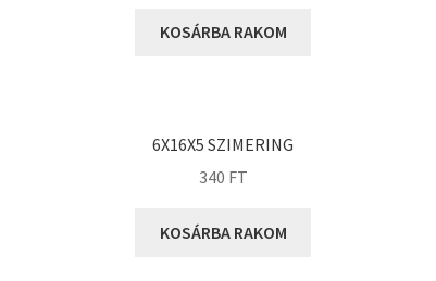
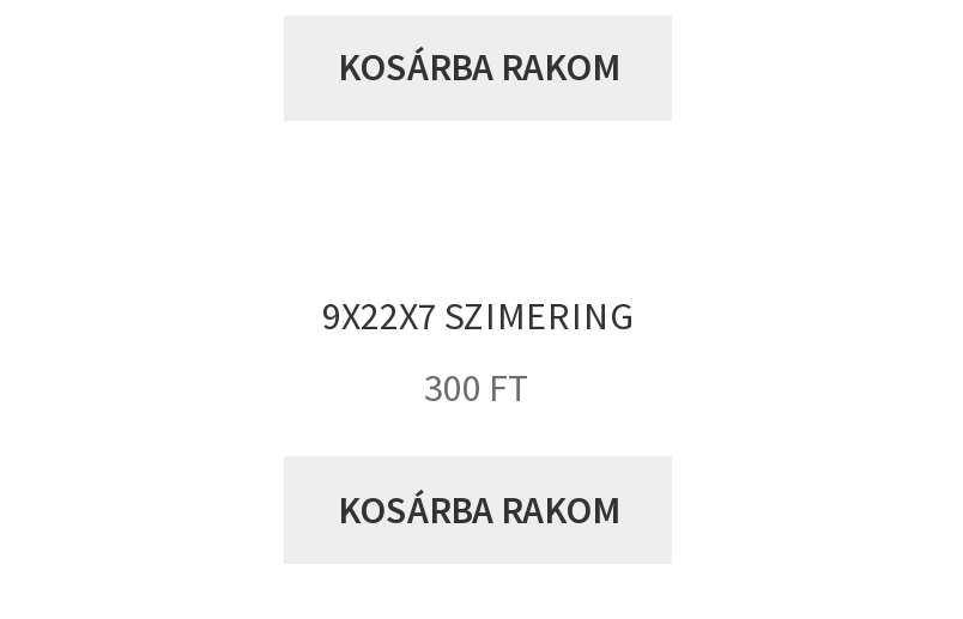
- 6X16X5 SZIMERING
+ 9X22X7 SZIMERING

- 340 FT
+ 300 FT
